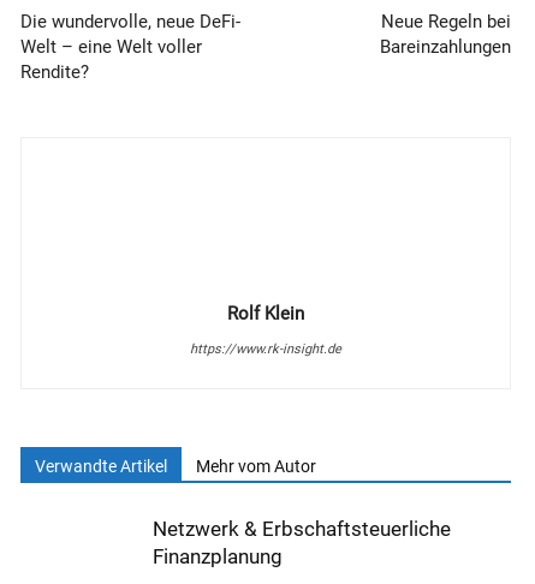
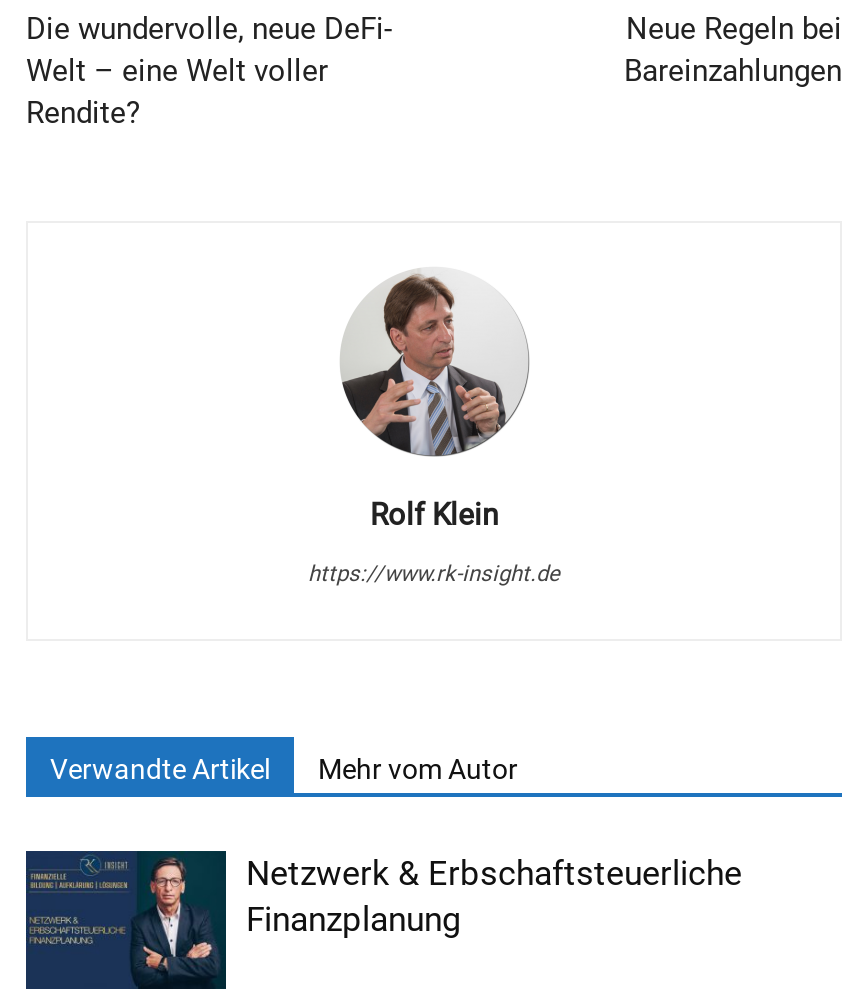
+ [image]

+ [image]
